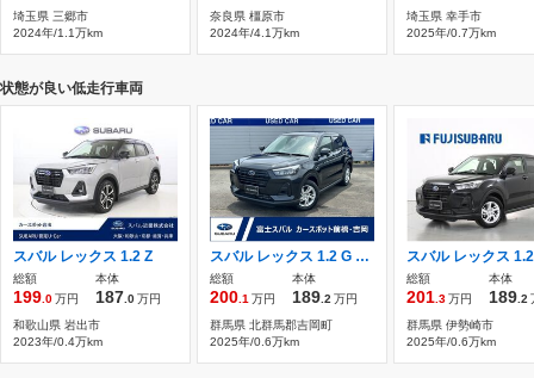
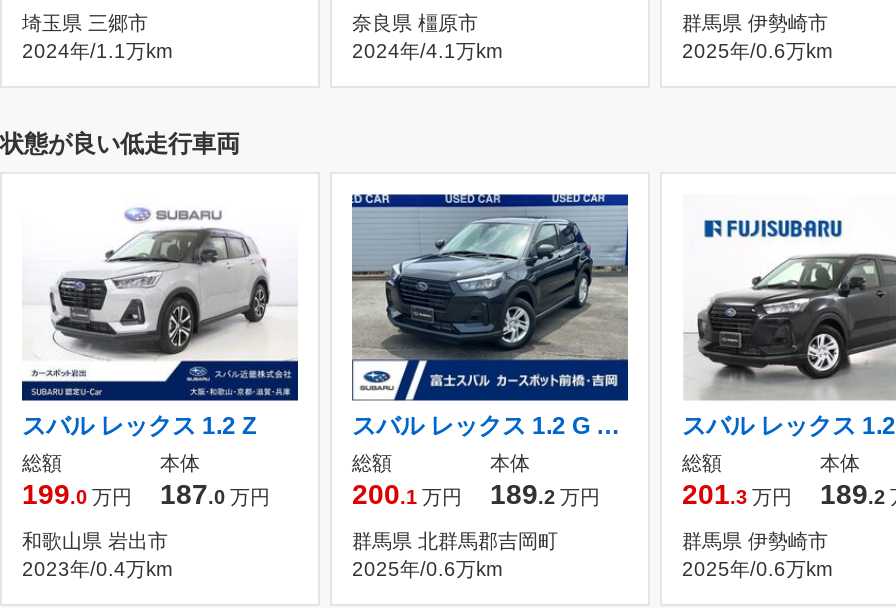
- 埼玉県 幸手市
- 2025年/0.7万km
+ 群馬県 伊勢崎市
+ 2025年/0.6万km
